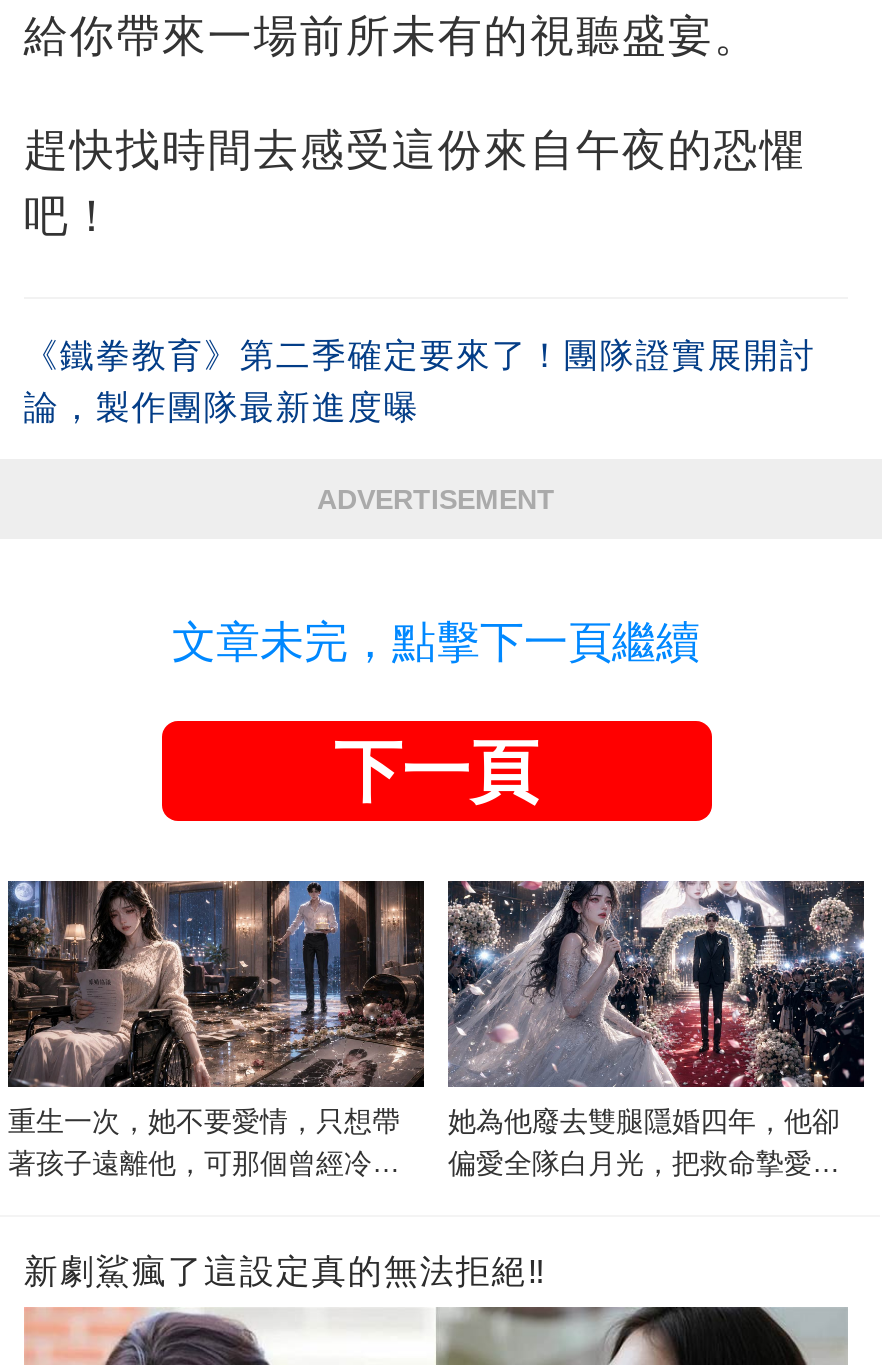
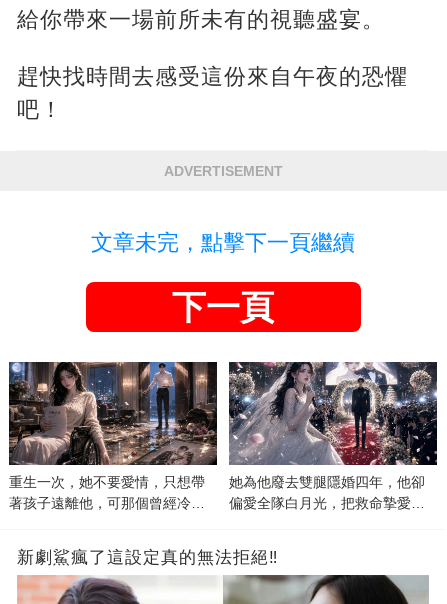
- 《鐵拳教育》第二季確定要來了！團隊證實展開討
- 論，製作團隊最新進度曝
